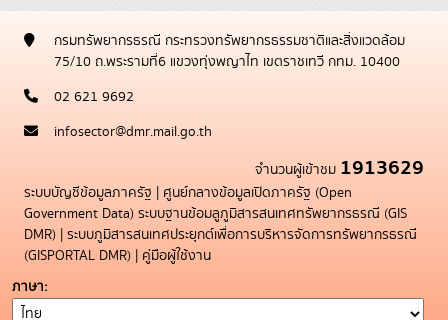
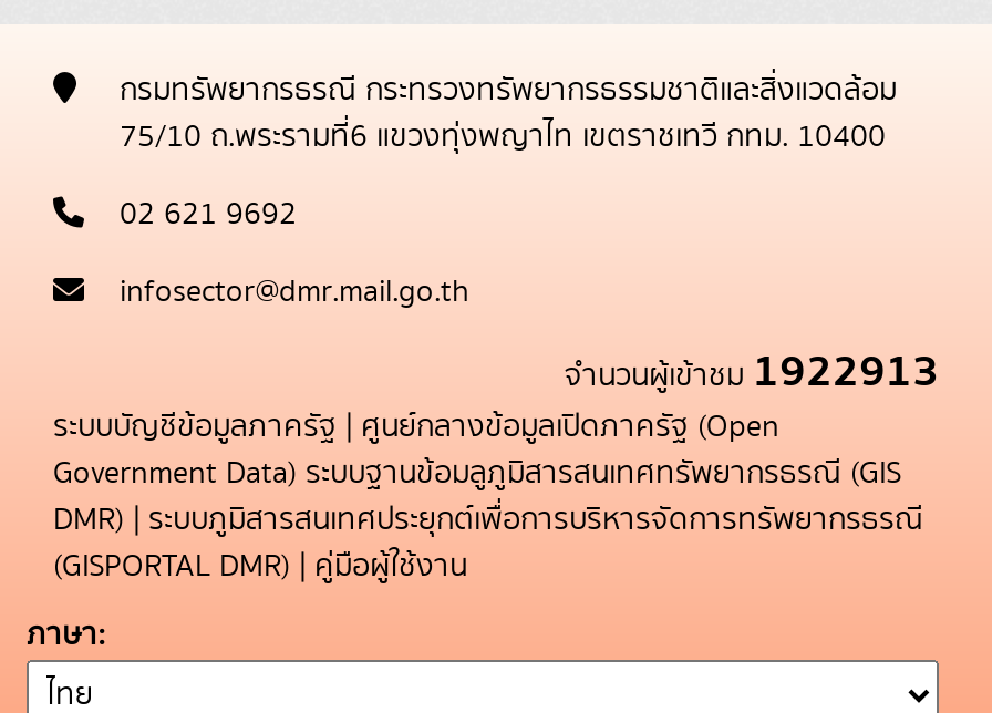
- จำนวนผู้เข้าชม1913629
+ จำนวนผู้เข้าชม1922913
